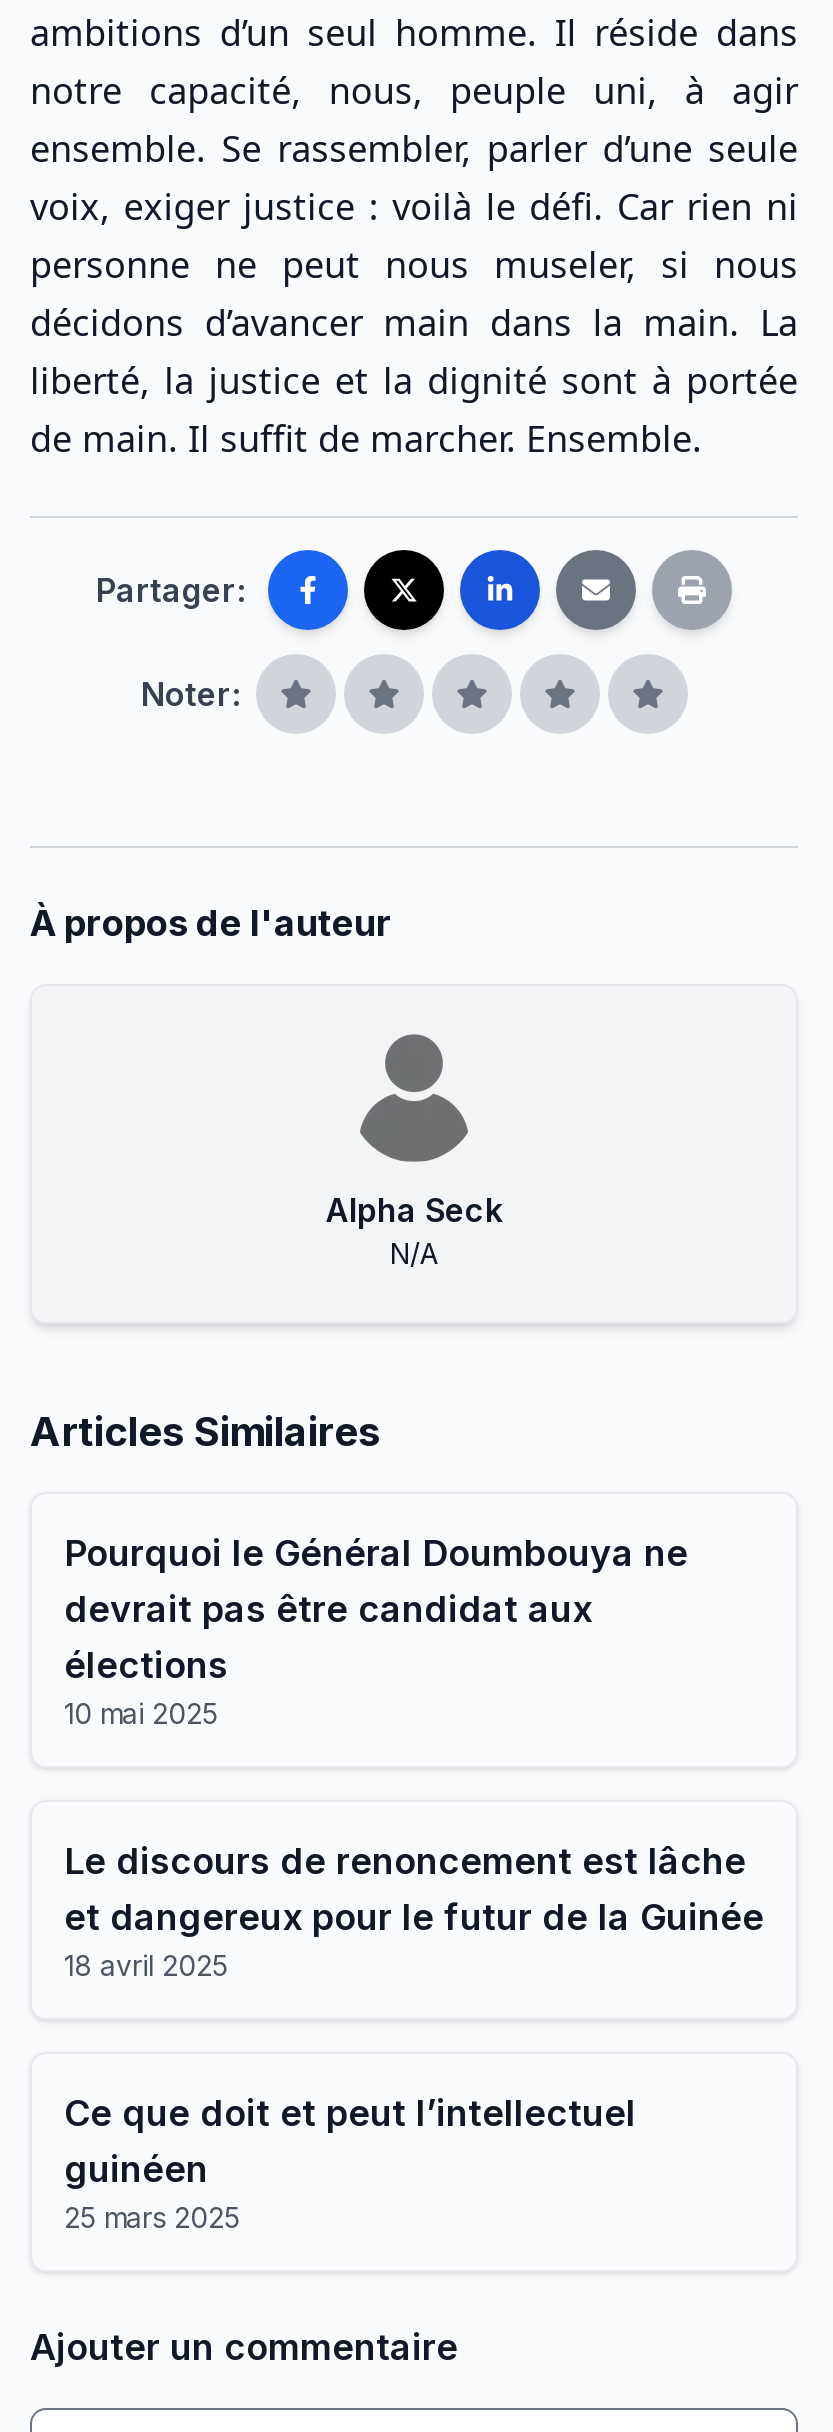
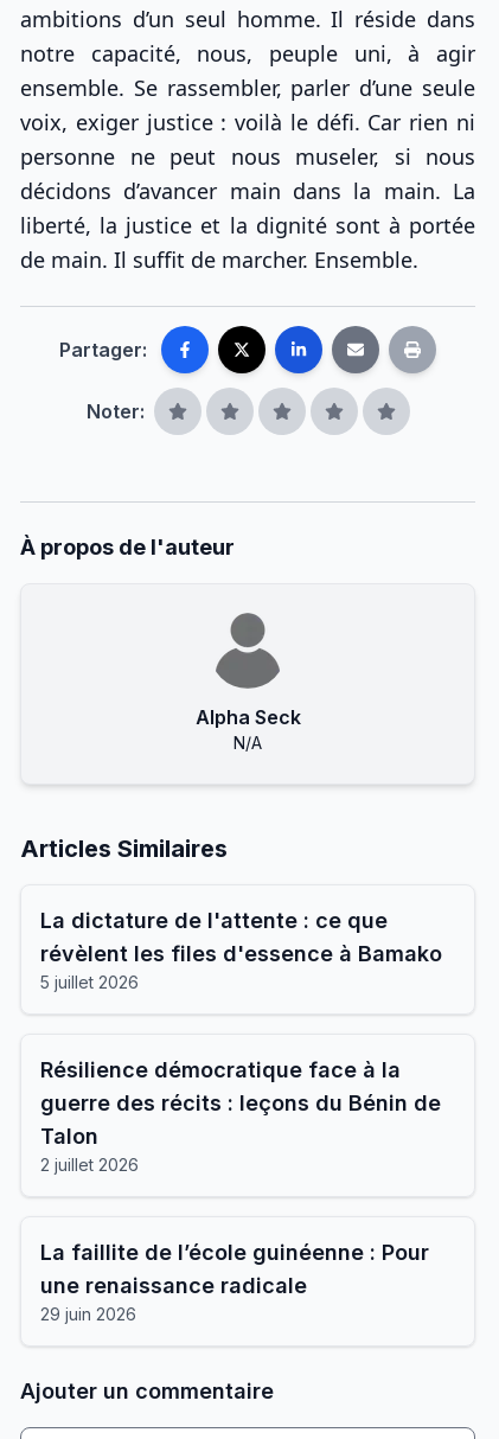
- Pourquoi le Général Doumbouya ne
- devrait pas être candidat aux
- élections
- 10 mai 2025
+ La dictature de l'attente : ce que
+ révèlent les files d'essence à Bamako
+ 5 juillet 2026

- Le discours de renoncement est lâche
- et dangereux pour le futur de la Guinée
- 18 avril 2025
+ Résilience démocratique face à la
+ guerre des récits : leçons du Bénin de
+ Talon
+ 2 juillet 2026

- Ce que doit et peut l’intellectuel
- guinéen
- 25 mars 2025
+ La faillite de l’école guinéenne : Pour
+ une renaissance radicale
+ 29 juin 2026
